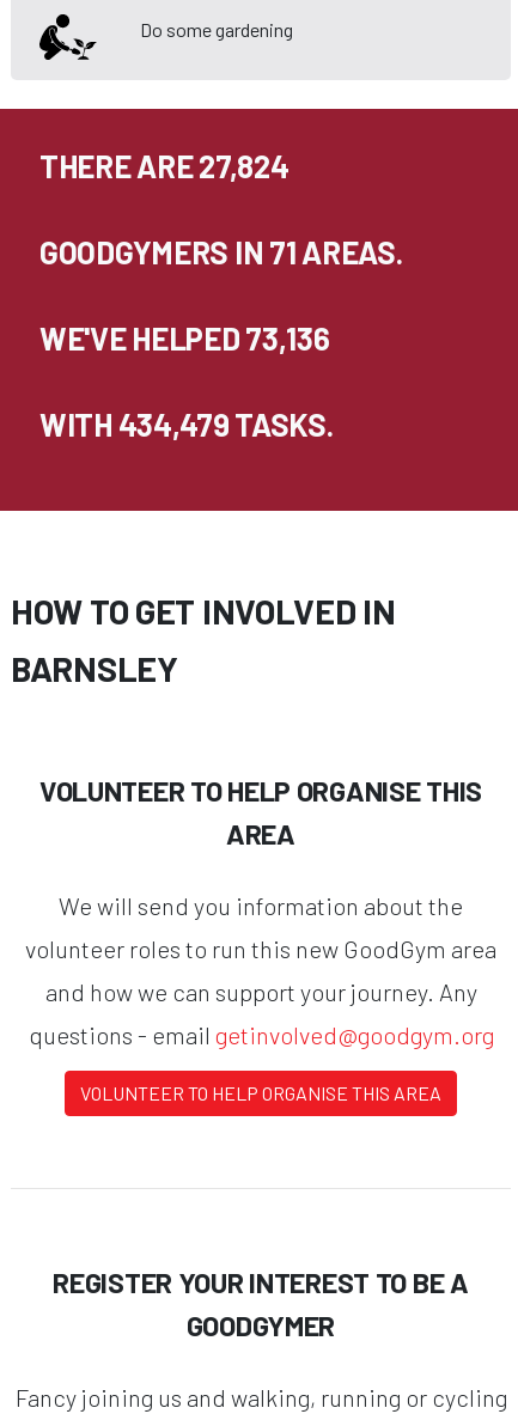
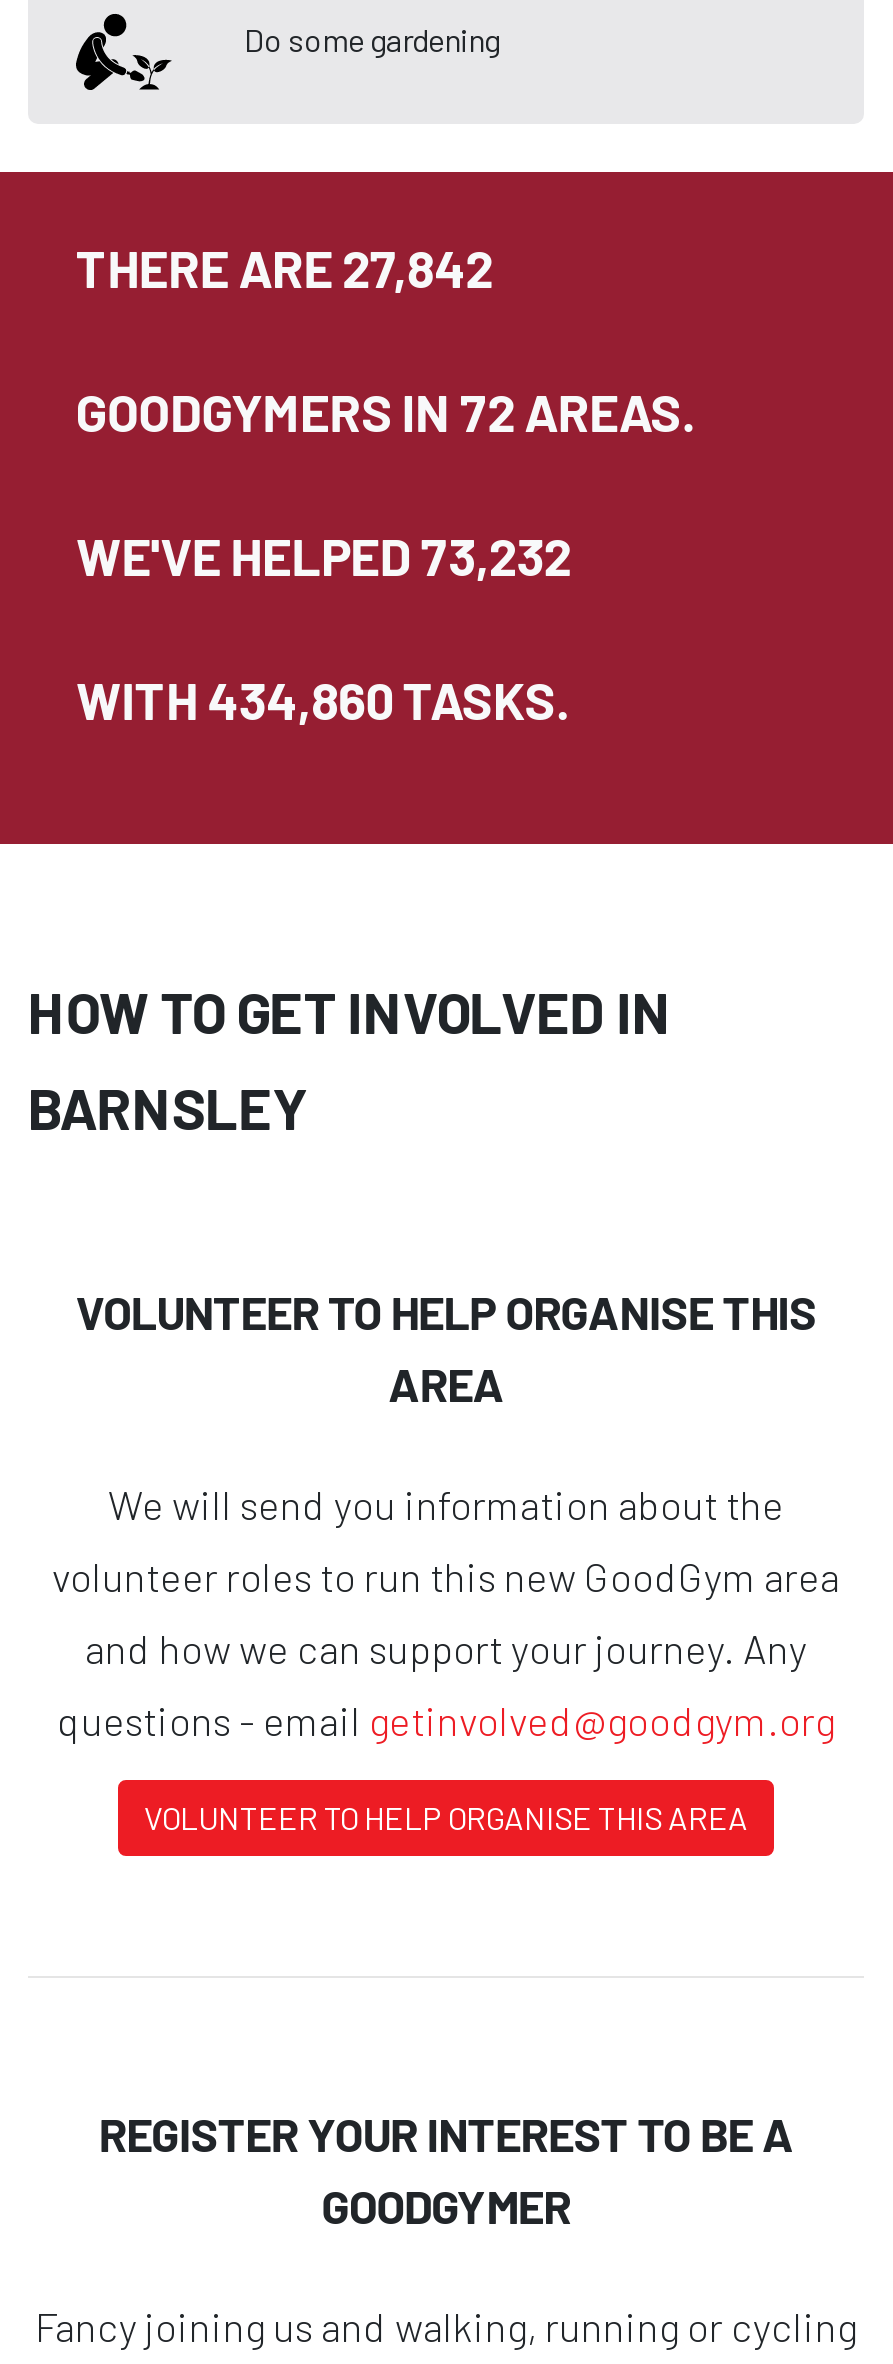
- THERE ARE 27,824
+ THERE ARE 27,842

- GOODGYMERS IN 71 AREAS.
+ GOODGYMERS IN 72 AREAS.

- WE'VE HELPED 73,136
+ WE'VE HELPED 73,232

- WITH 434,479 TASKS.
+ WITH 434,860 TASKS.
